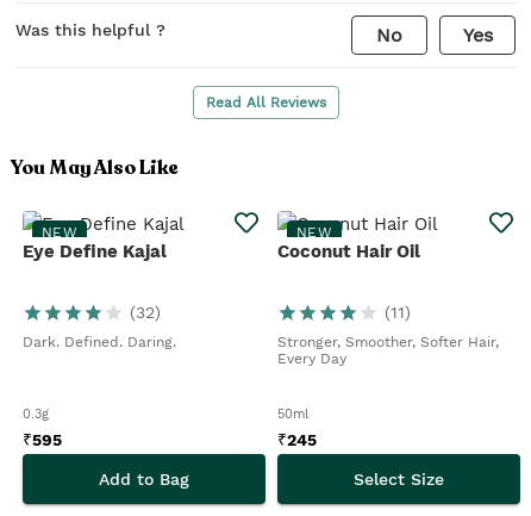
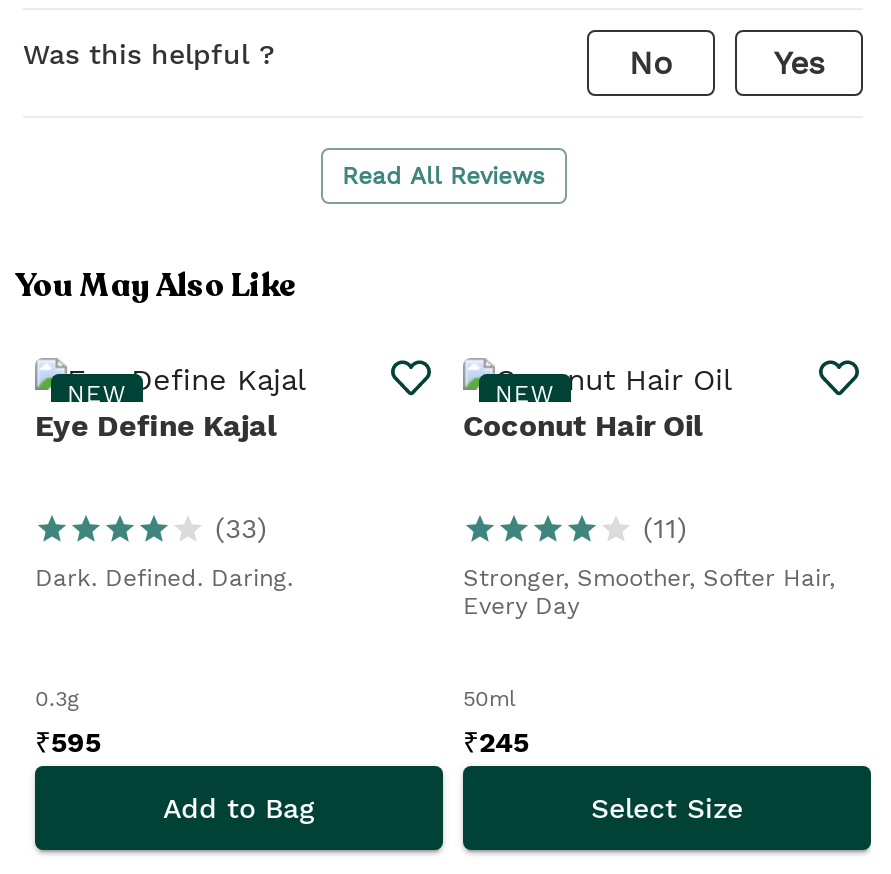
- (32)
+ (33)
